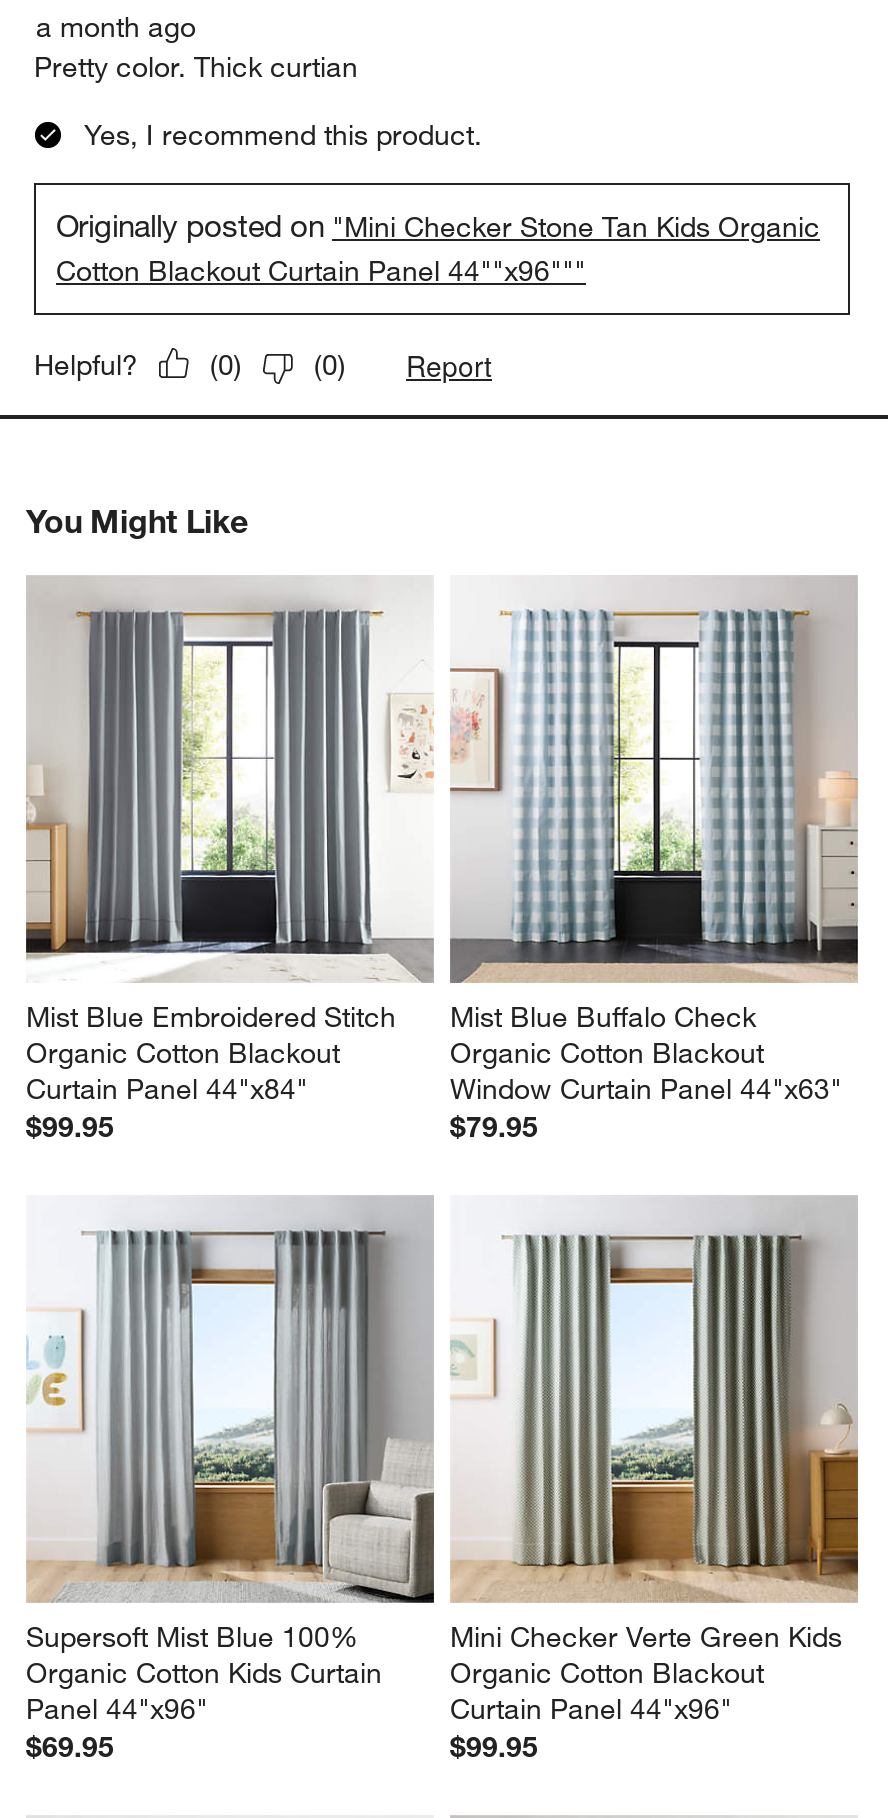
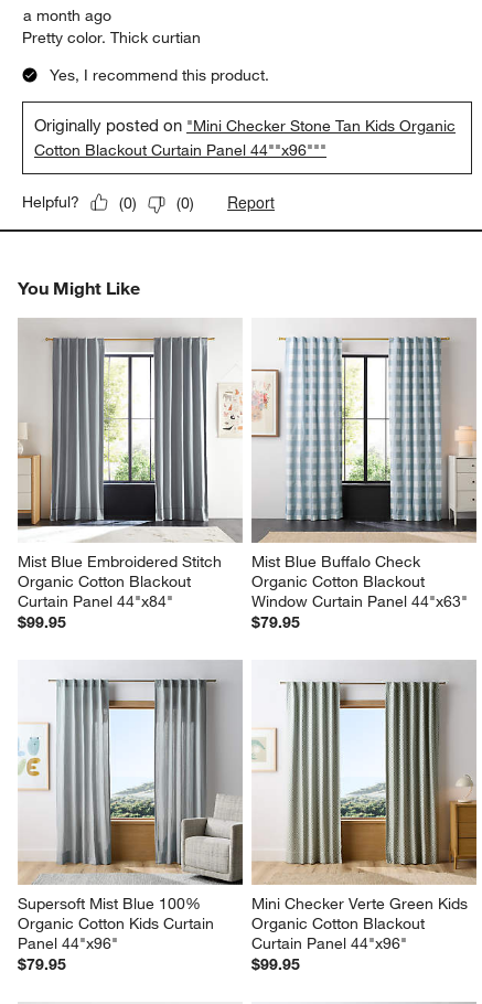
- $69.95
+ $79.95
